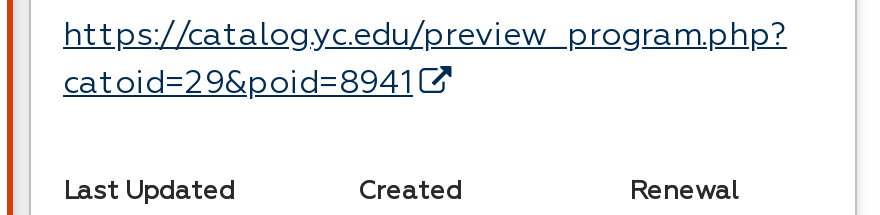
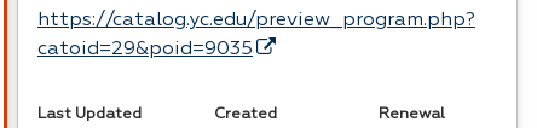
- catoid=29&poid=8941
+ catoid=29&poid=9035
